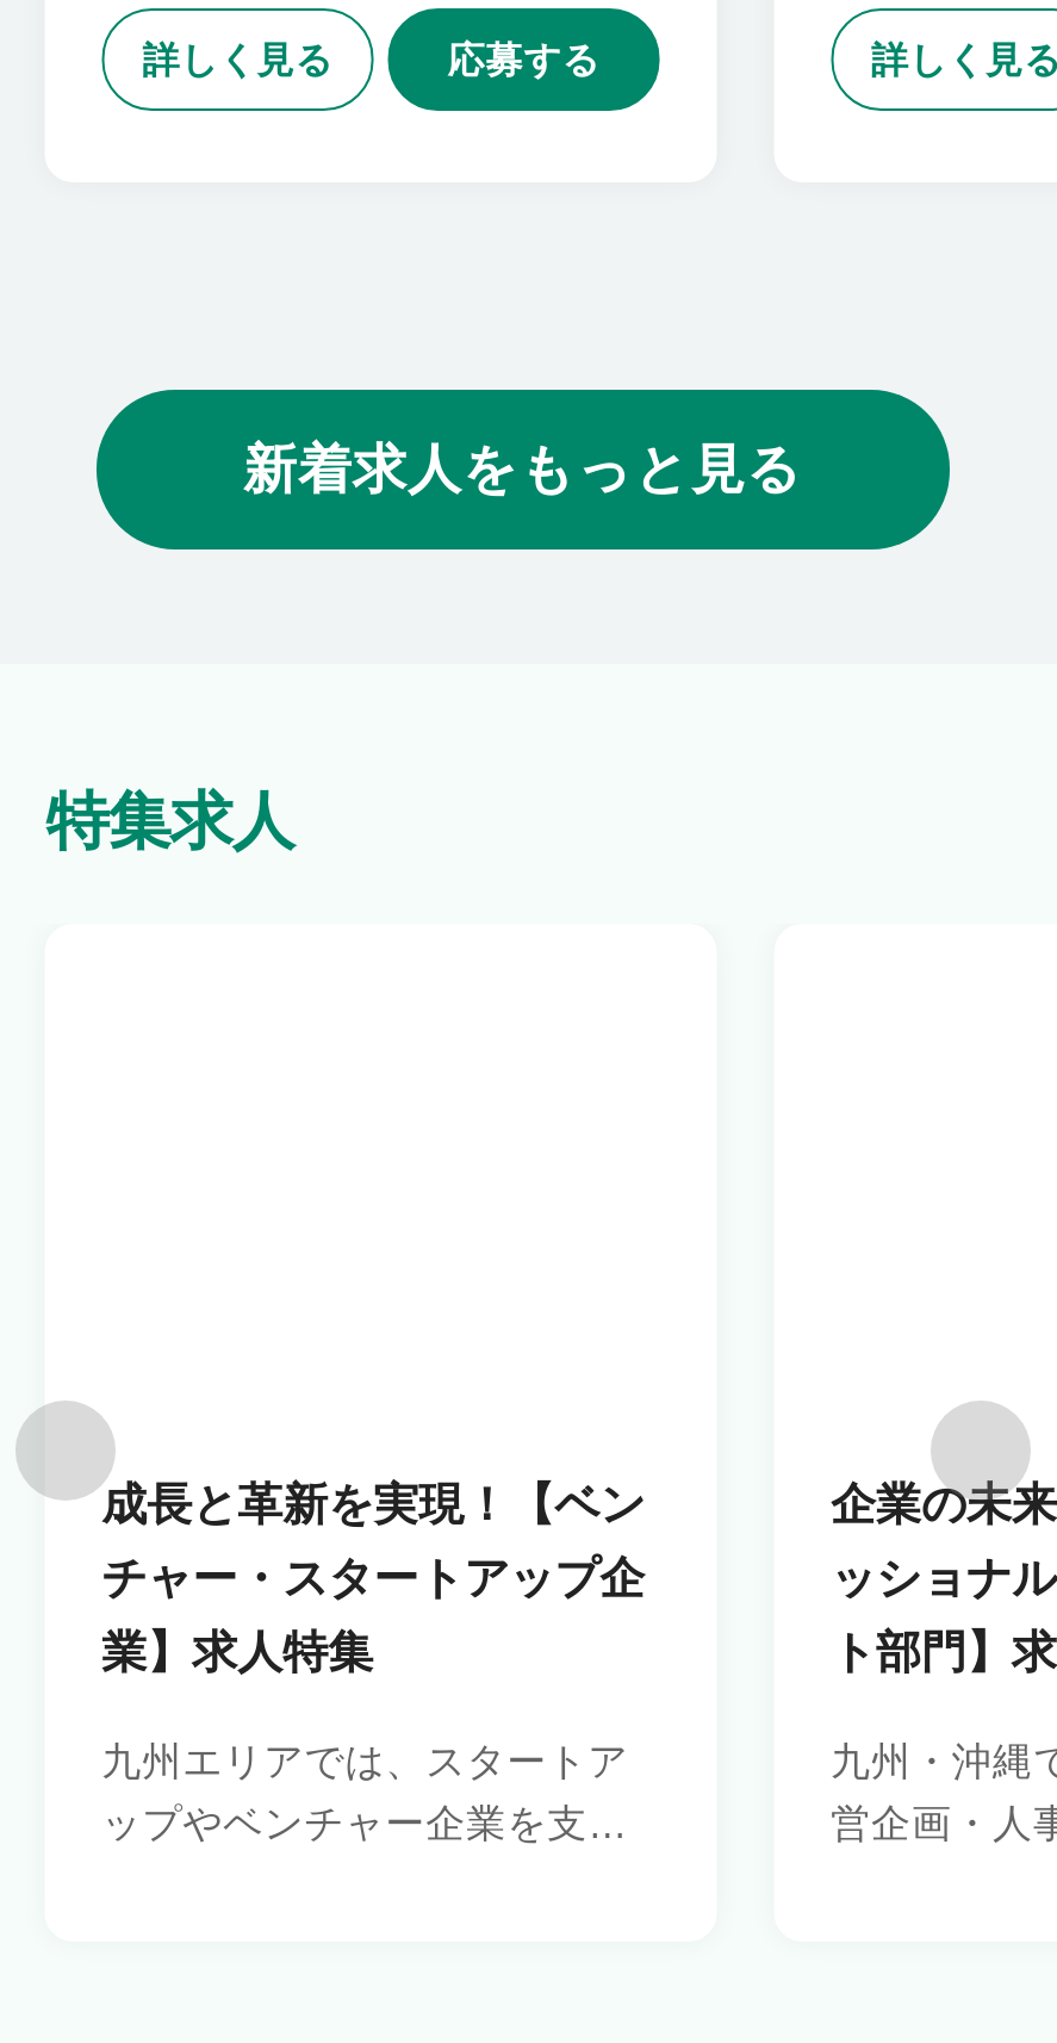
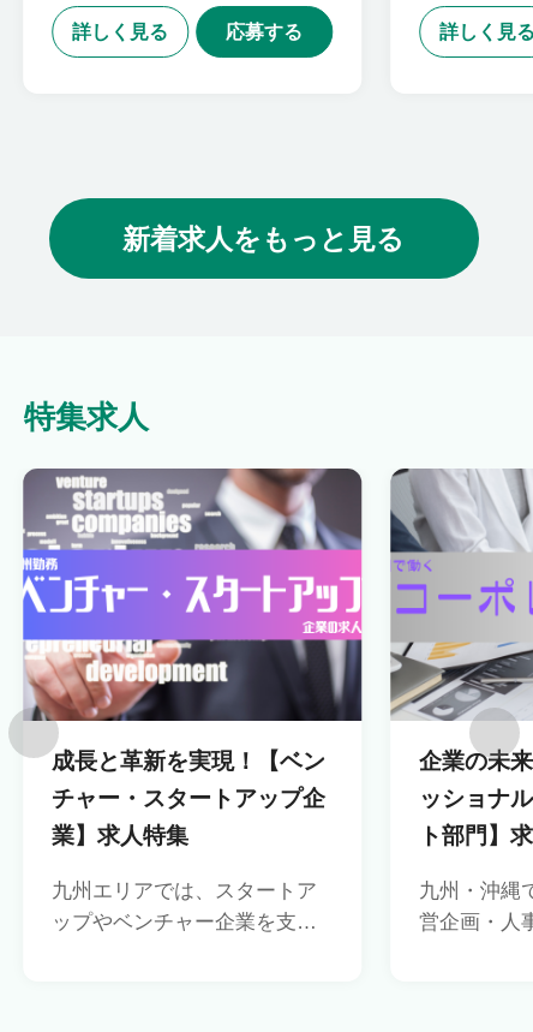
+ [image]

+ [image]
